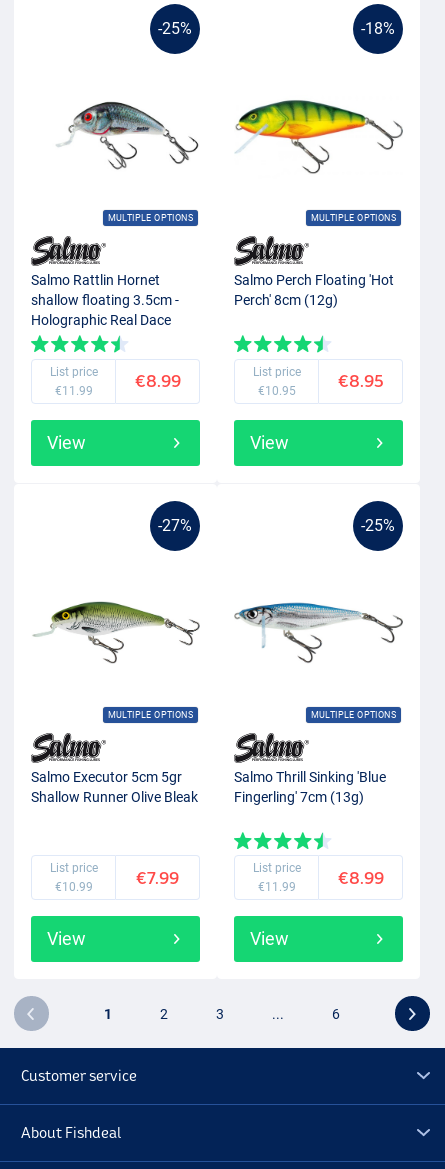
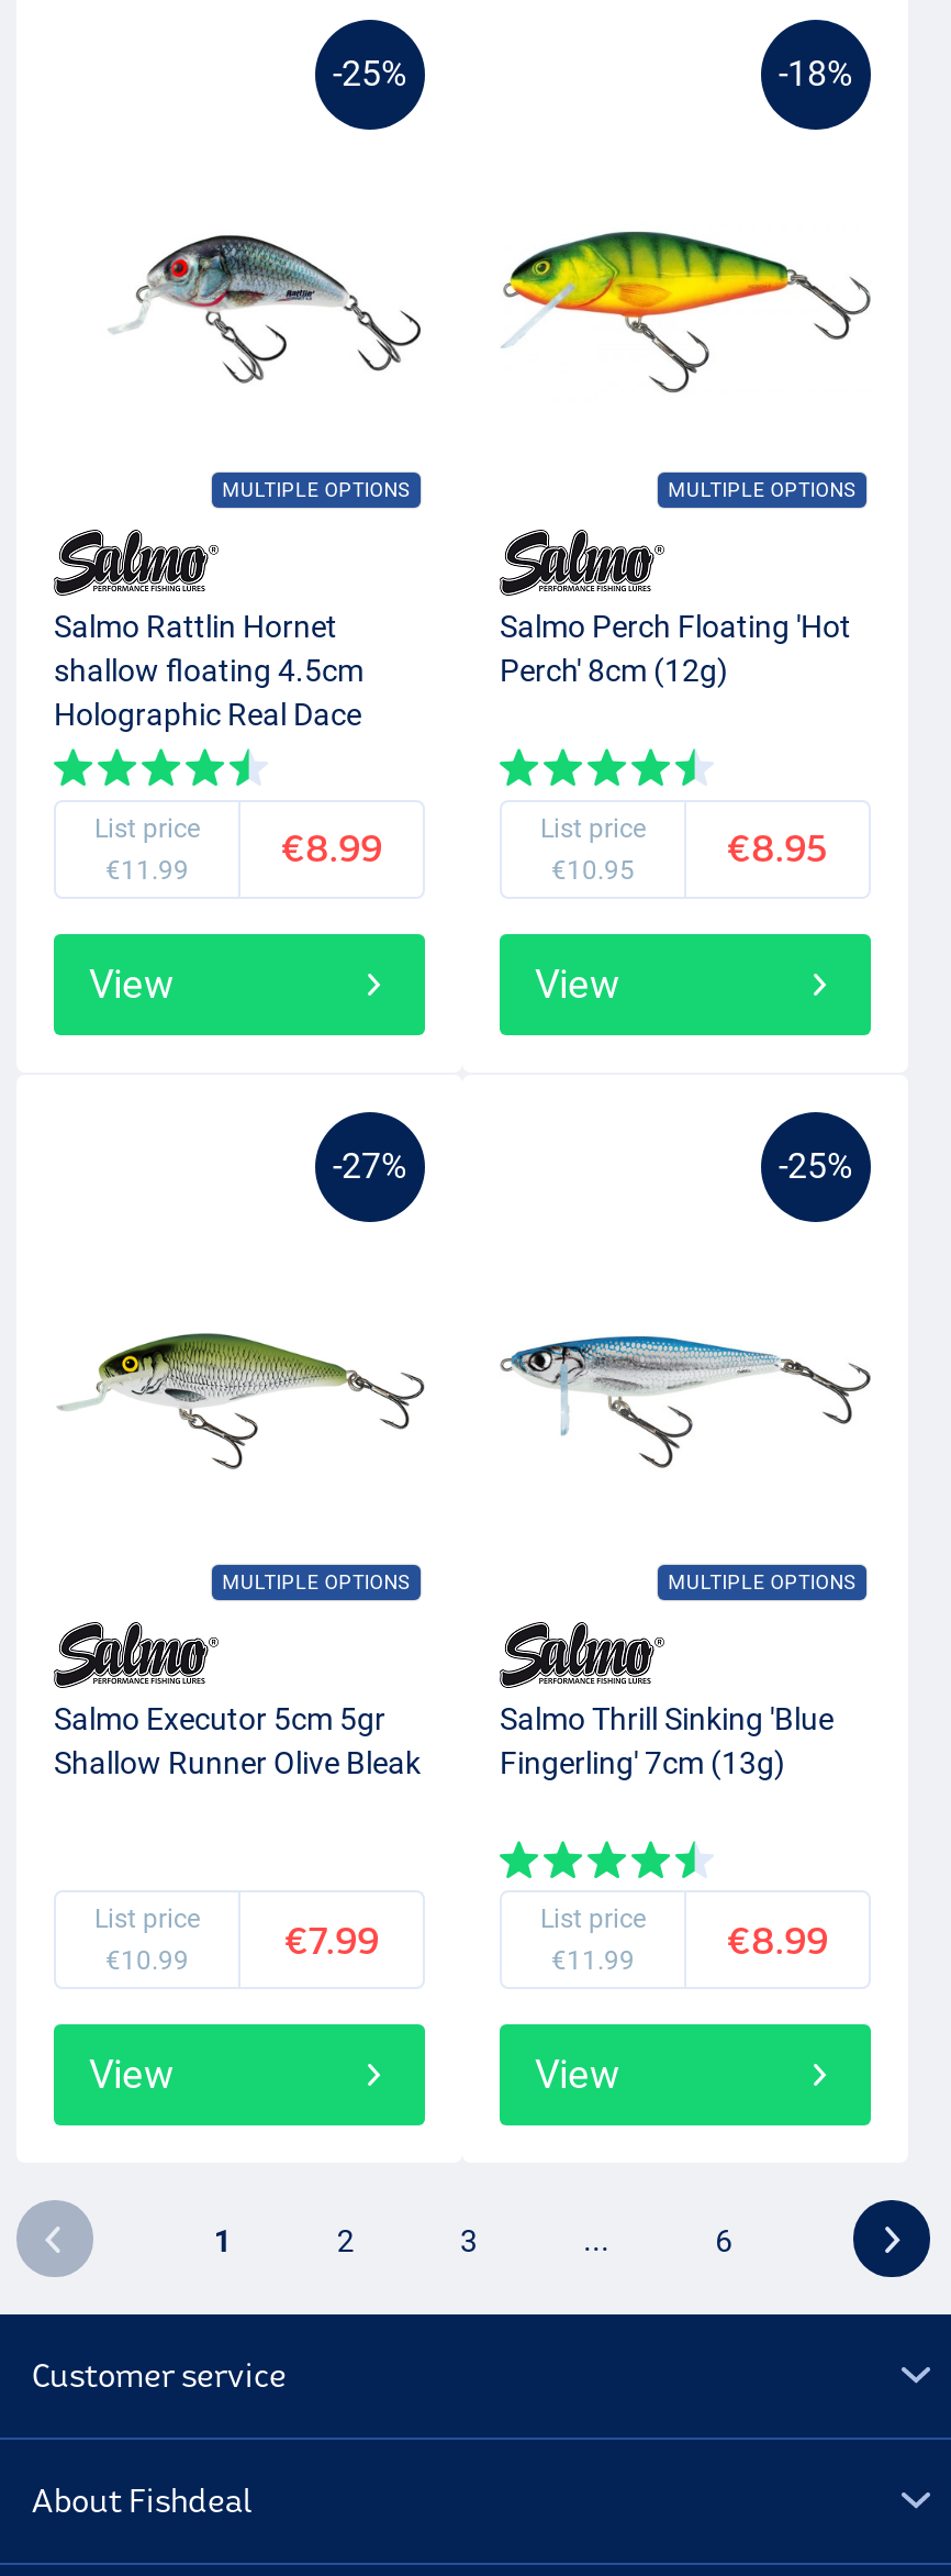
- shallow floating 3.5cm -
+ shallow floating 4.5cm
